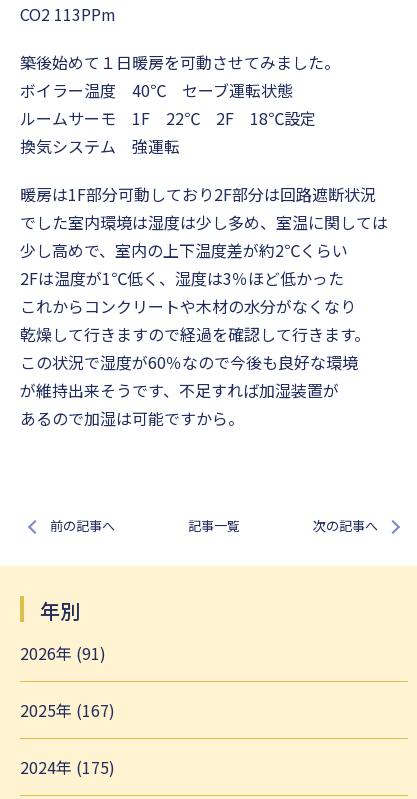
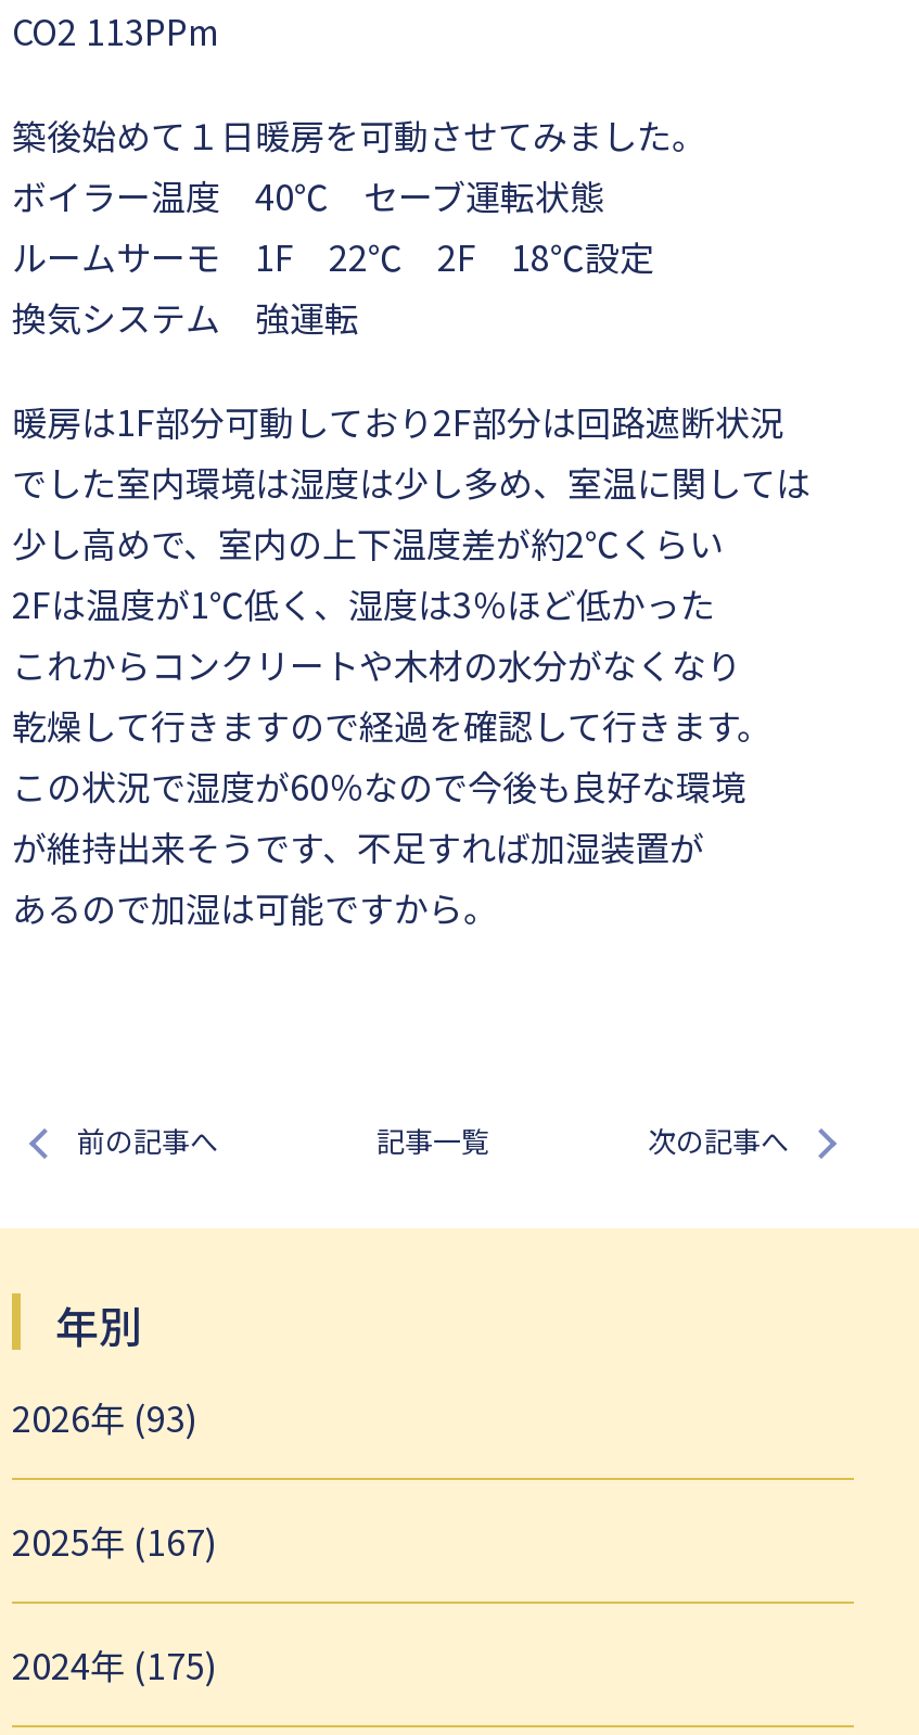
- 2026年 (91)
+ 2026年 (93)
